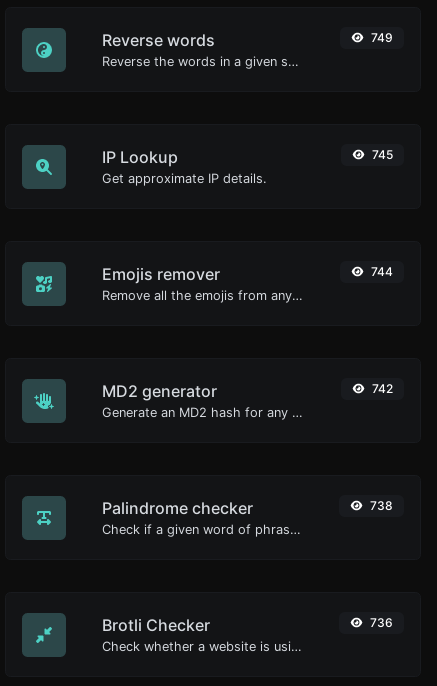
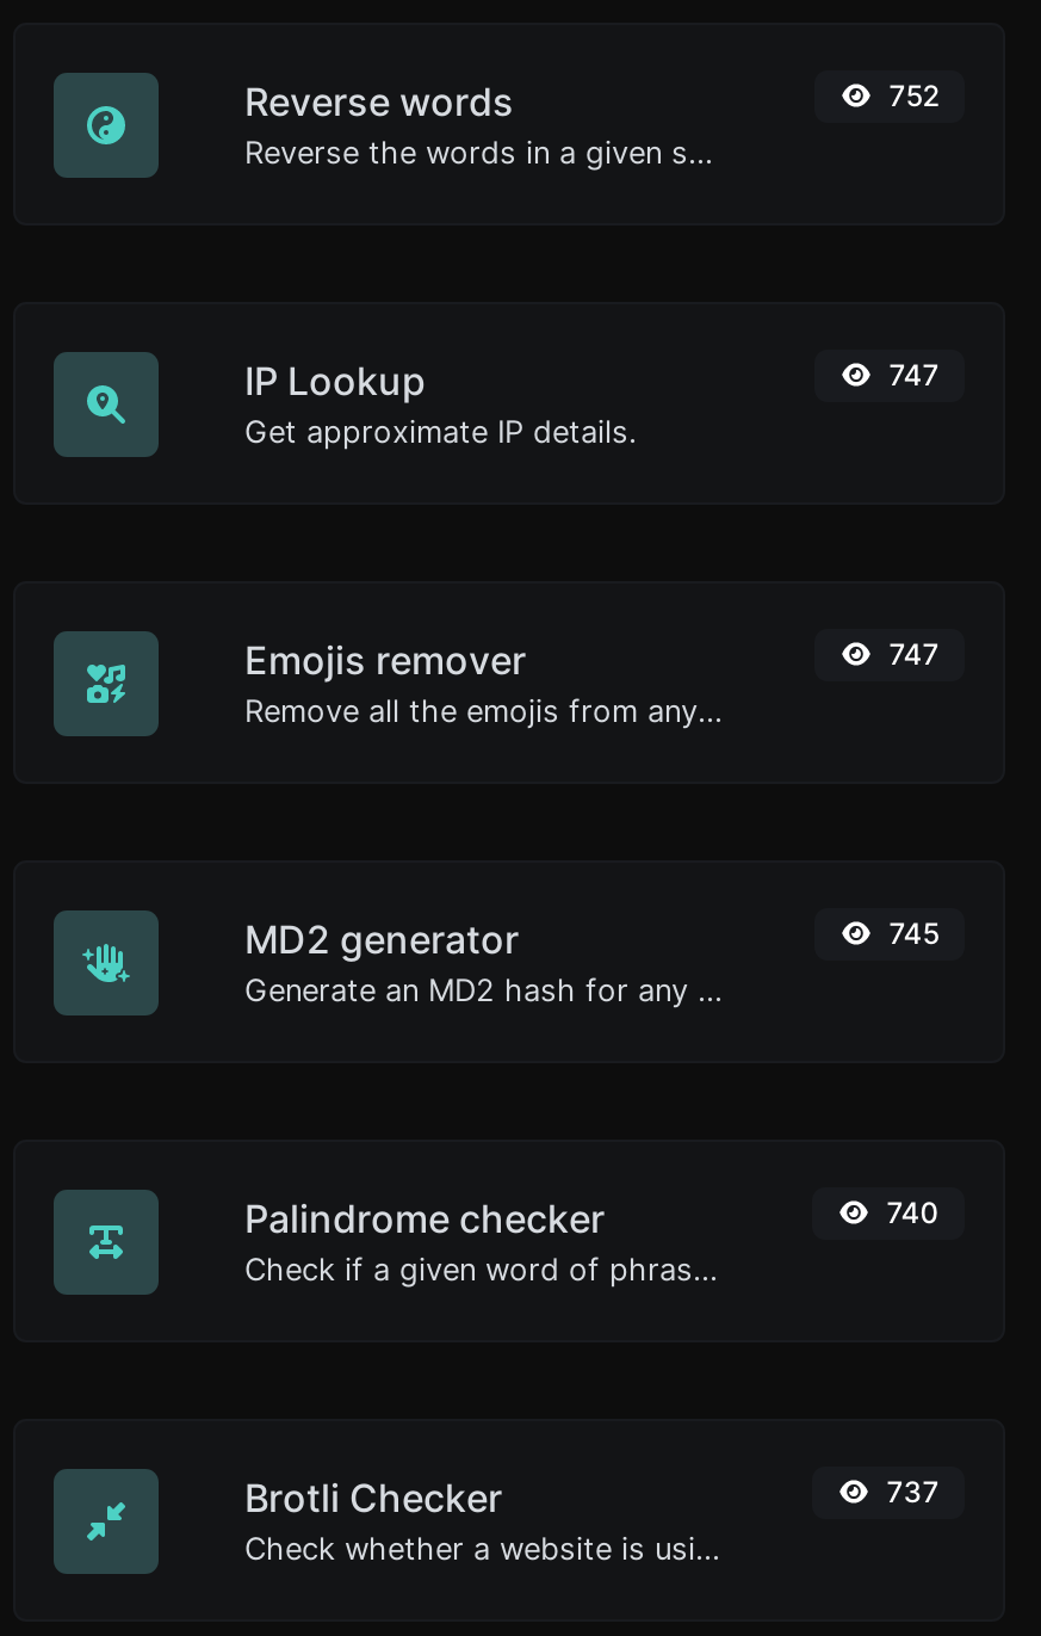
- 749
+ 752

- 745
+ 747

- 744
+ 747

- 742
+ 745

- 738
+ 740

- 736
+ 737
